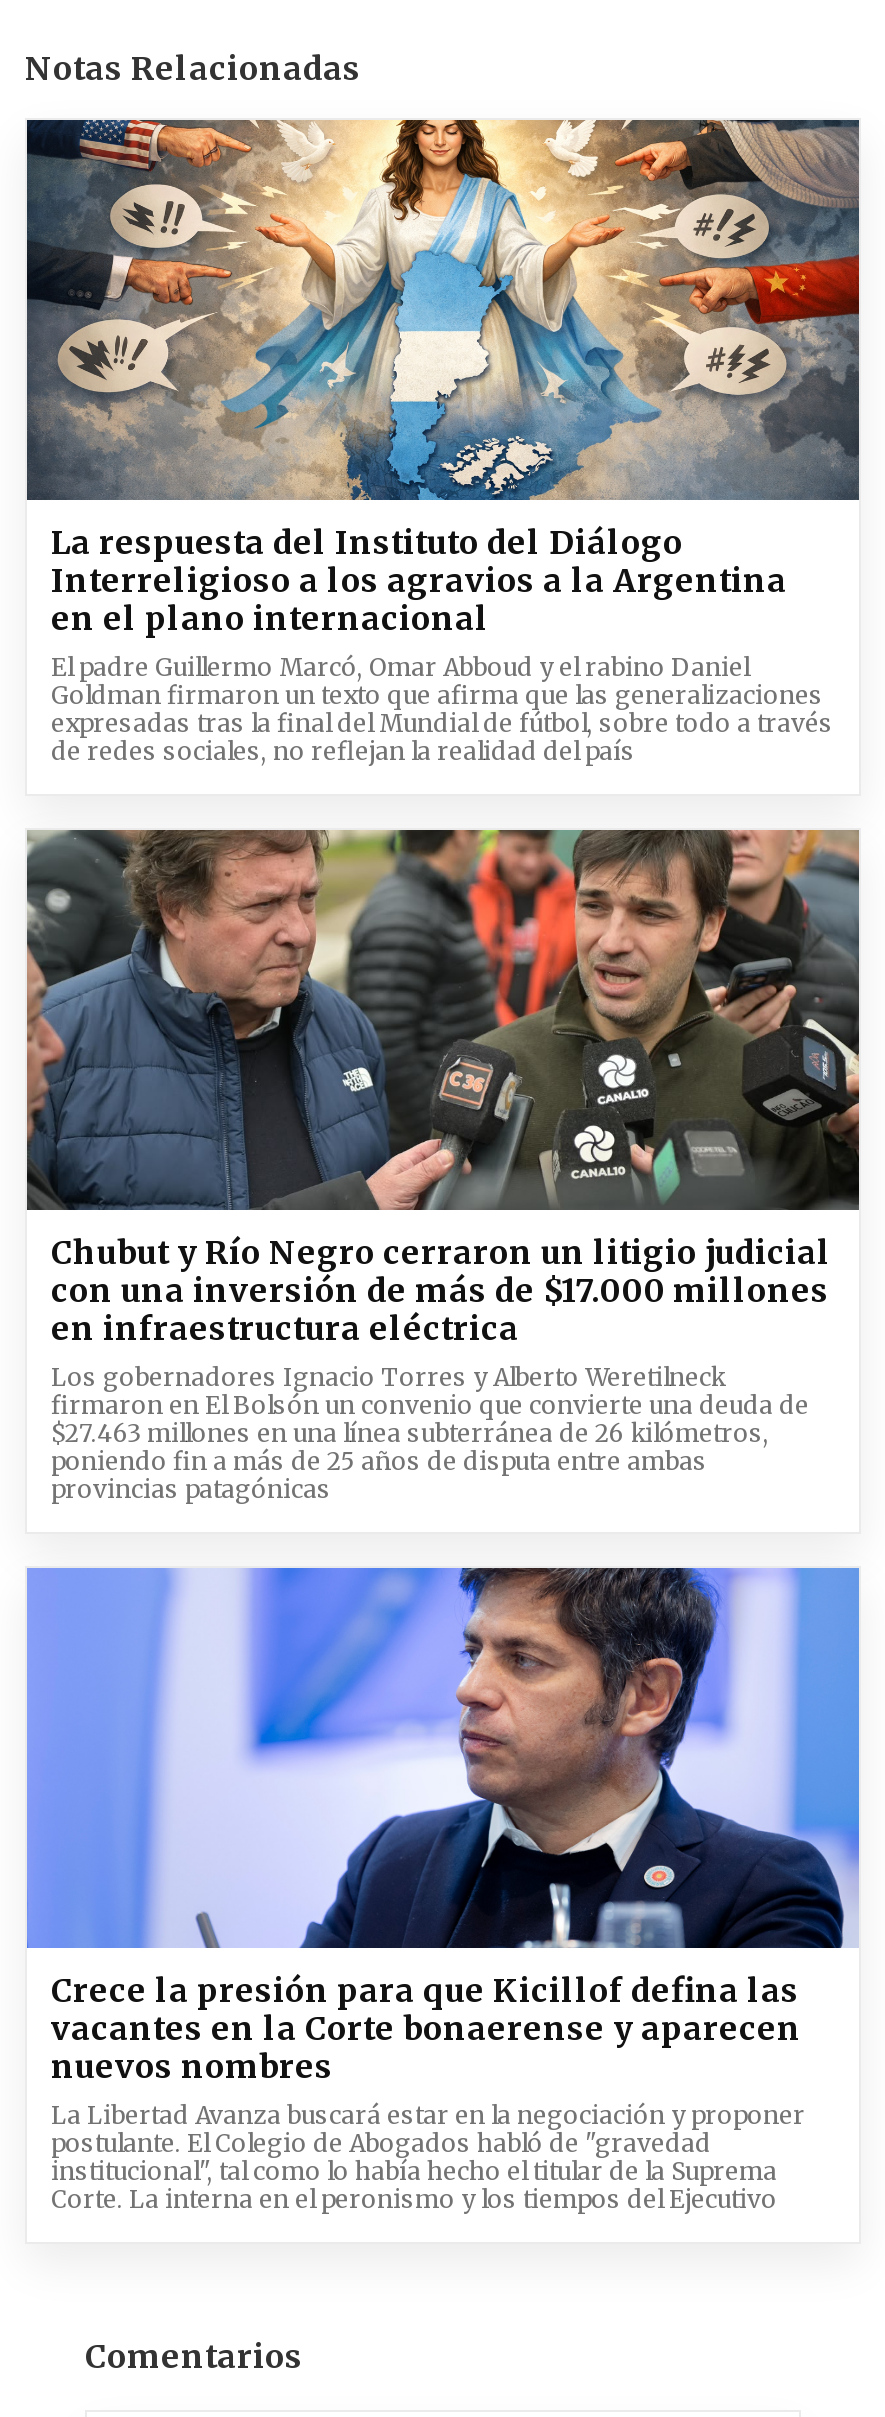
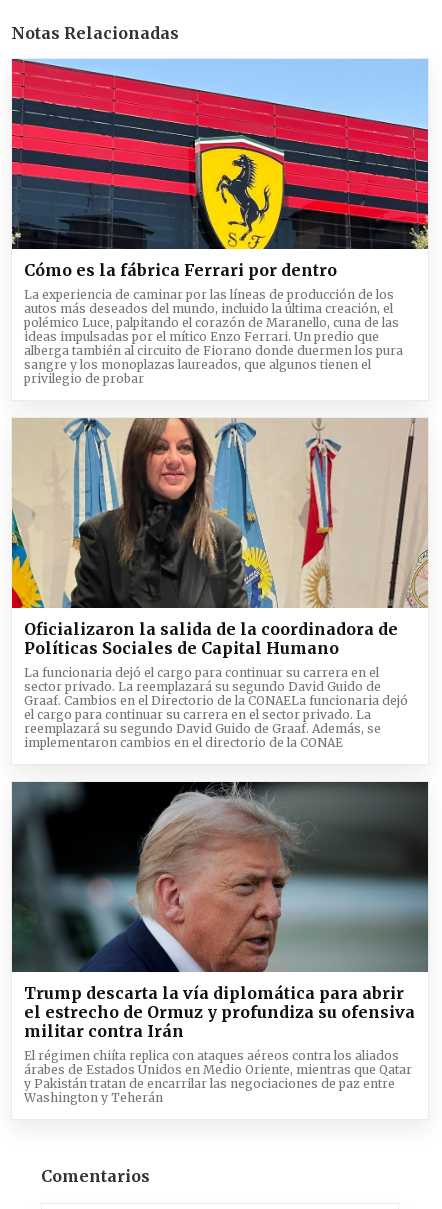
- [image]
- La respuesta del Instituto del Diálogo
- Interreligioso a los agravios a la Argentina
- en el plano internacional
- El padre Guillermo Marcó, Omar Abboud y el rabino Daniel
- Goldman firmaron un texto que afirma que las generalizaciones
- expresadas tras la final del Mundial de fútbol, sobre todo a través
- de redes sociales, no reflejan la realidad del país
+ [image]
+ Cómo es la fábrica Ferrari por dentro
+ La experiencia de caminar por las líneas de producción de los
+ autos más deseados del mundo, incluido la última creación, el
+ polémico Luce, palpitando el corazón de Maranello, cuna de las
+ ideas impulsadas por el mítico Enzo Ferrari. Un predio que
+ alberga también al circuito de Fiorano donde duermen los pura
+ sangre y los monoplazas laureados, que algunos tienen el
+ privilegio de probar

- [image]
- Chubut y Río Negro cerraron un litigio judicial
- con una inversión de más de $17.000 millones
- en infraestructura eléctrica
- Los gobernadores Ignacio Torres y Alberto Weretilneck
- firmaron en El Bolsón un convenio que convierte una deuda de
- $27.463 millones en una línea subterránea de 26 kilómetros,
- poniendo fin a más de 25 años de disputa entre ambas
- provincias patagónicas
+ [image]
+ Oficializaron la salida de la coordinadora de
+ Políticas Sociales de Capital Humano
+ La funcionaria dejó el cargo para continuar su carrera en el
+ sector privado. La reemplazará su segundo David Guido de
+ Graaf. Cambios en el Directorio de la CONAELa funcionaria dejó
+ el cargo para continuar su carrera en el sector privado. La
+ reemplazará su segundo David Guido de Graaf. Además, se
+ implementaron cambios en el directorio de la CONAE

- [image]
- Crece la presión para que Kicillof defina las
- vacantes en la Corte bonaerense y aparecen
- nuevos nombres
- La Libertad Avanza buscará estar en la negociación y proponer
- postulante. El Colegio de Abogados habló de "gravedad
- institucional", tal como lo había hecho el titular de la Suprema
- Corte. La interna en el peronismo y los tiempos del Ejecutivo
+ [image]
+ Trump descarta la vía diplomática para abrir
+ el estrecho de Ormuz y profundiza su ofensiva
+ militar contra Irán
+ El régimen chiíta replica con ataques aéreos contra los aliados
+ árabes de Estados Unidos en Medio Oriente, mientras que Qatar
+ y Pakistán tratan de encarrilar las negociaciones de paz entre
+ Washington y Teherán
